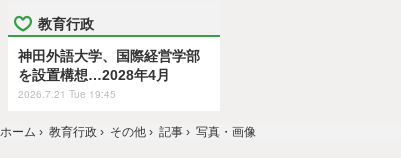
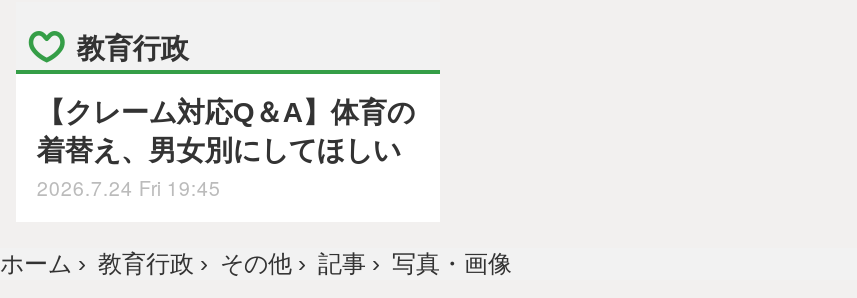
- 神田外語大学、国際経営学部
- を設置構想…2028年4月
- 2026.7.21 Tue 19:45
+ 【クレーム対応Q＆A】体育の
+ 着替え、男女別にしてほしい
+ 2026.7.24 Fri 19:45
